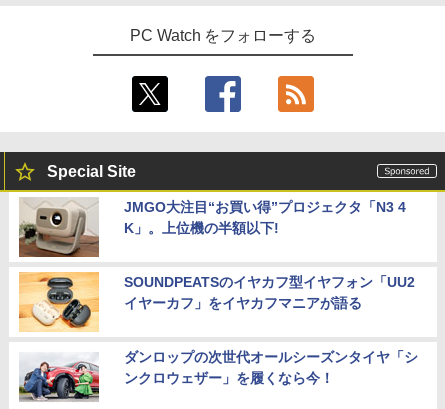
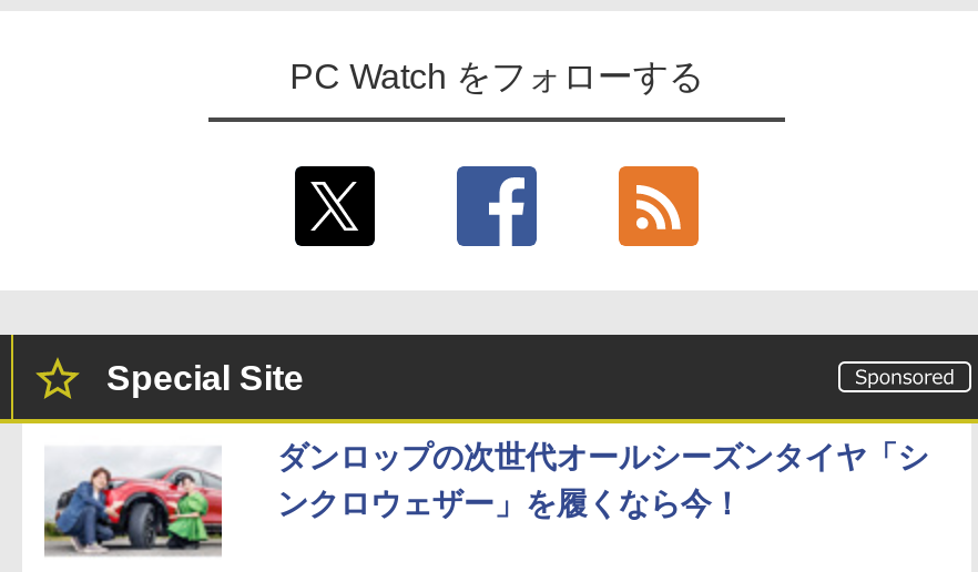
- [image]
- JMGO大注目“お買い得”プロジェクタ「N3 4
- K」。上位機の半額以下!
- SOUNDPEATSのイヤカフ型イヤフォン「UU2
- イヤーカフ」をイヤカフマニアが語る

- [image]
